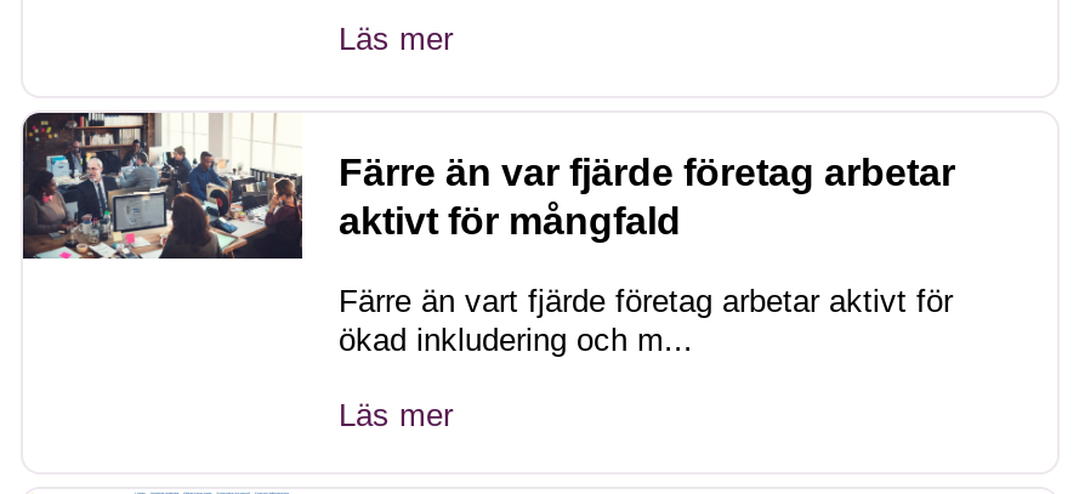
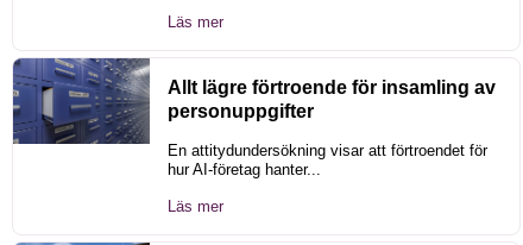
- [image]
- Färre än var fjärde företag arbetar
- aktivt för mångfald
+ [image]
+ Allt lägre förtroende för insamling av
+ personuppgifter

- Färre än vart fjärde företag arbetar aktivt för
- ökad inkludering och m...
+ En attitydundersökning visar att förtroendet för
+ hur AI-företag hanter...
